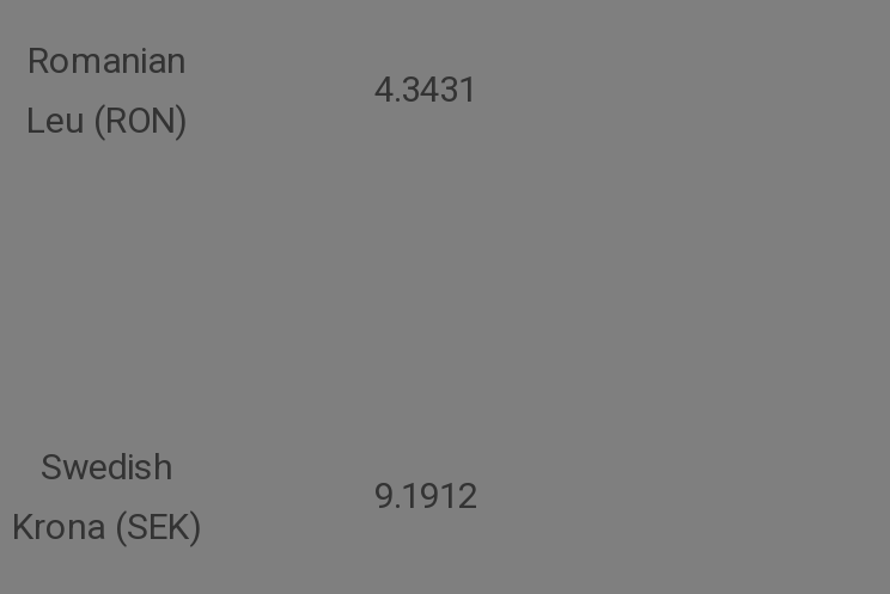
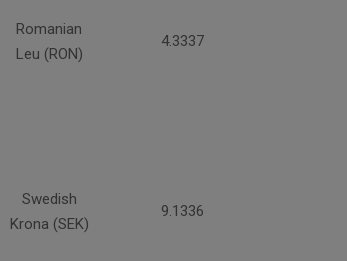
- 4.3431
+ 4.3337

- 9.1912
+ 9.1336
